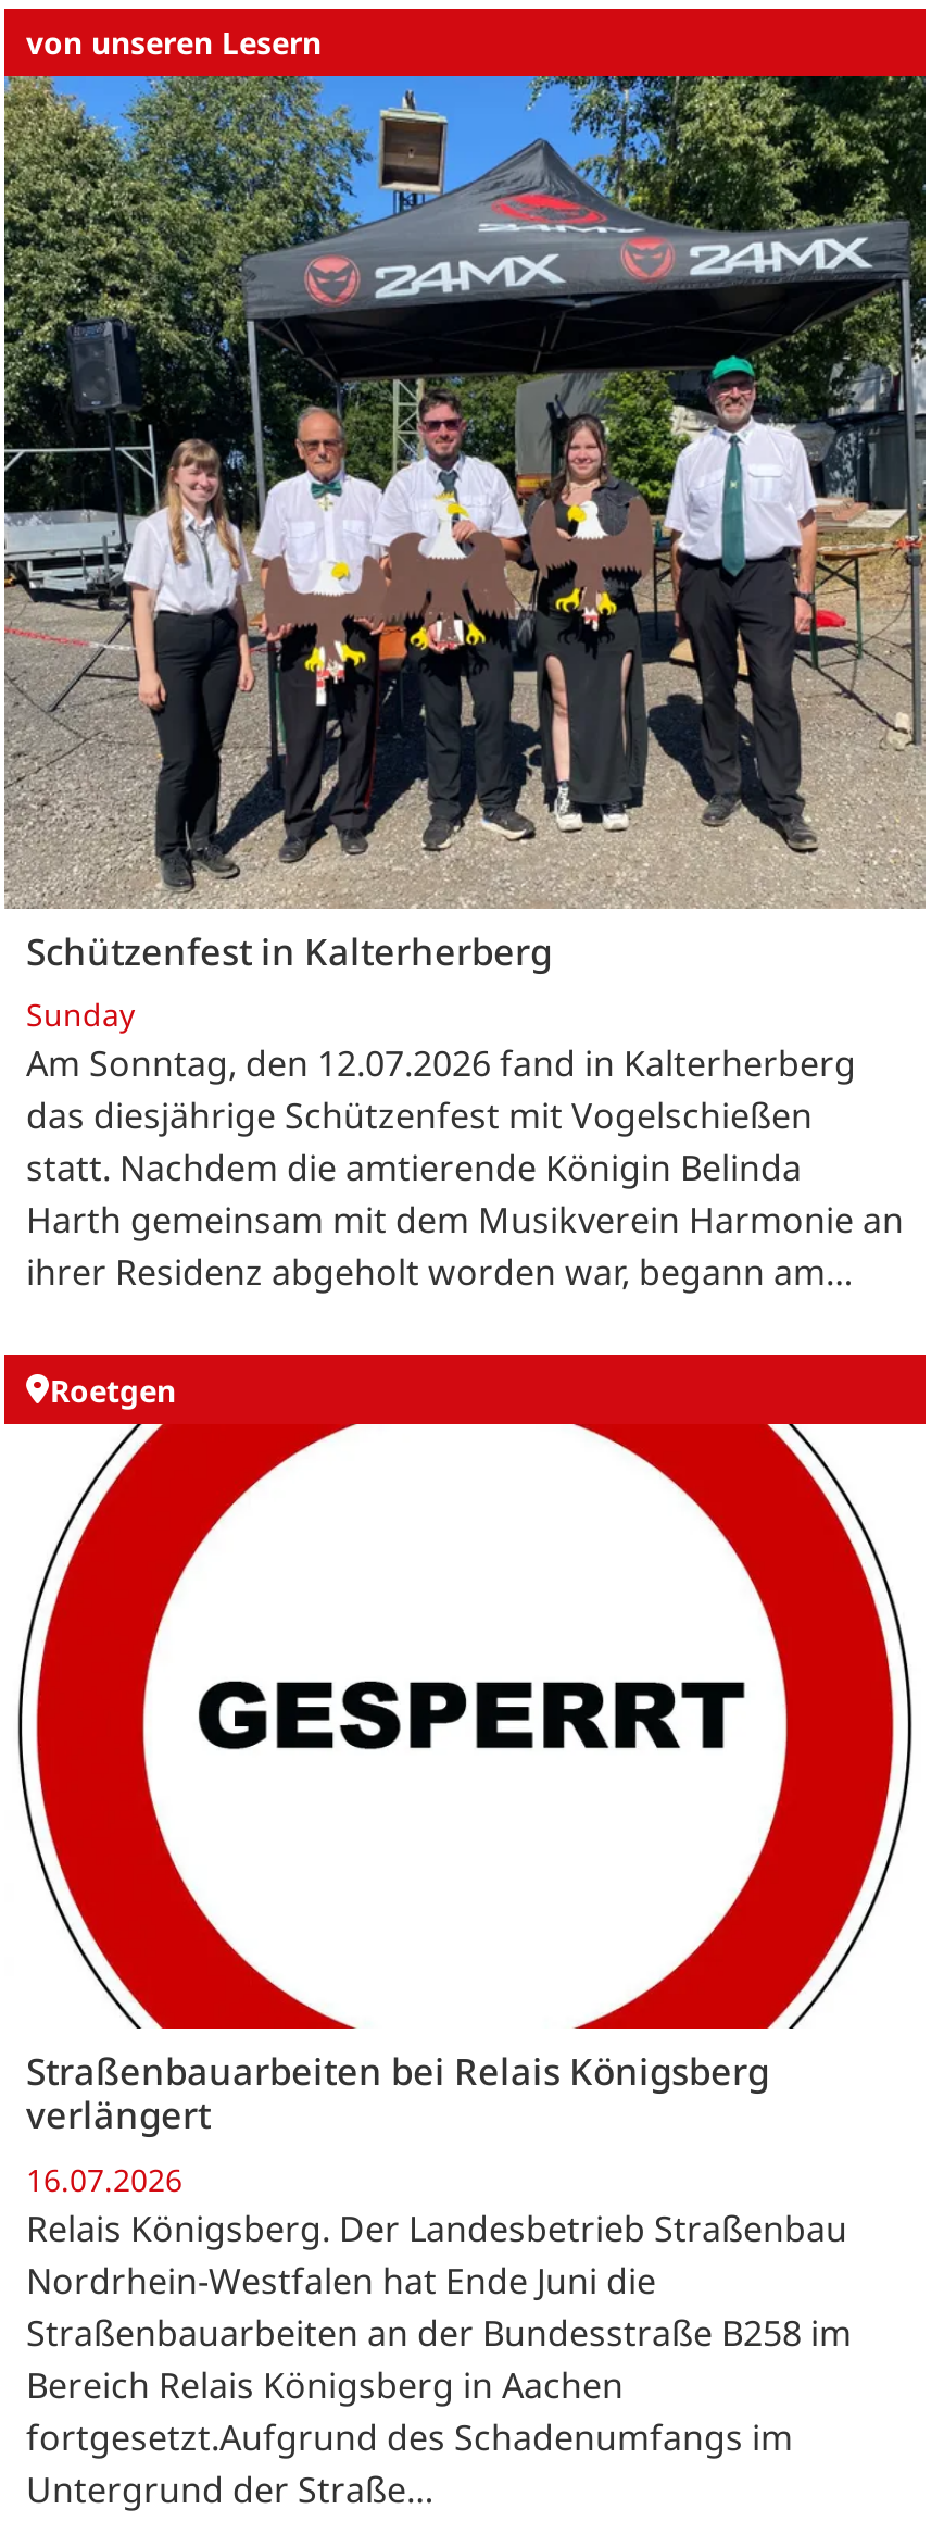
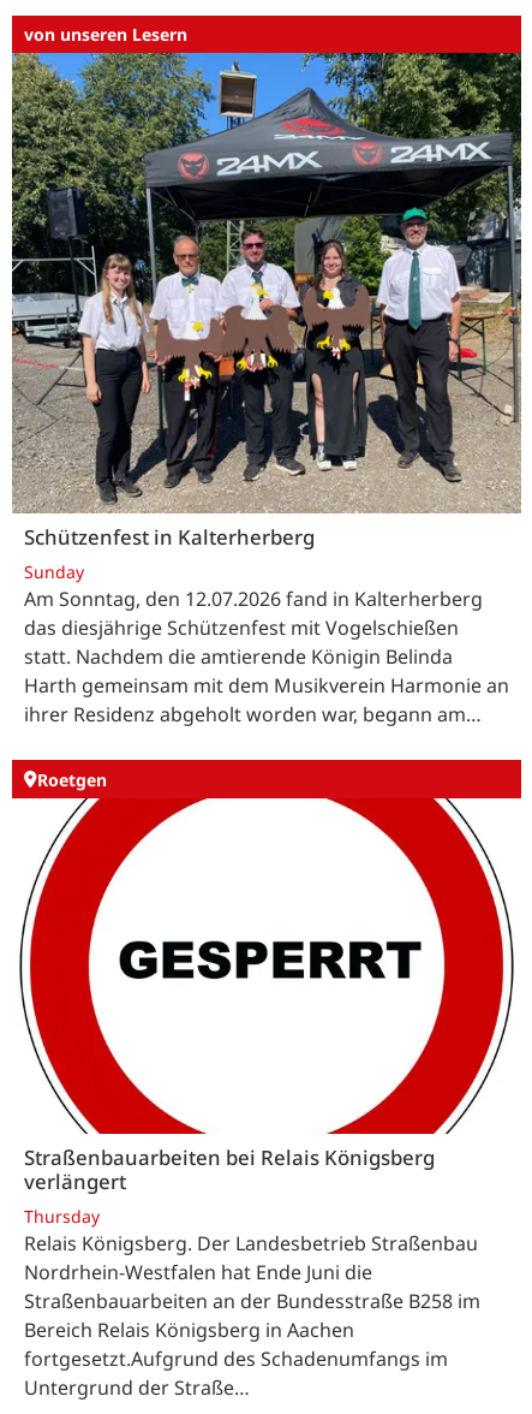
- 16.07.2026
+ Thursday
